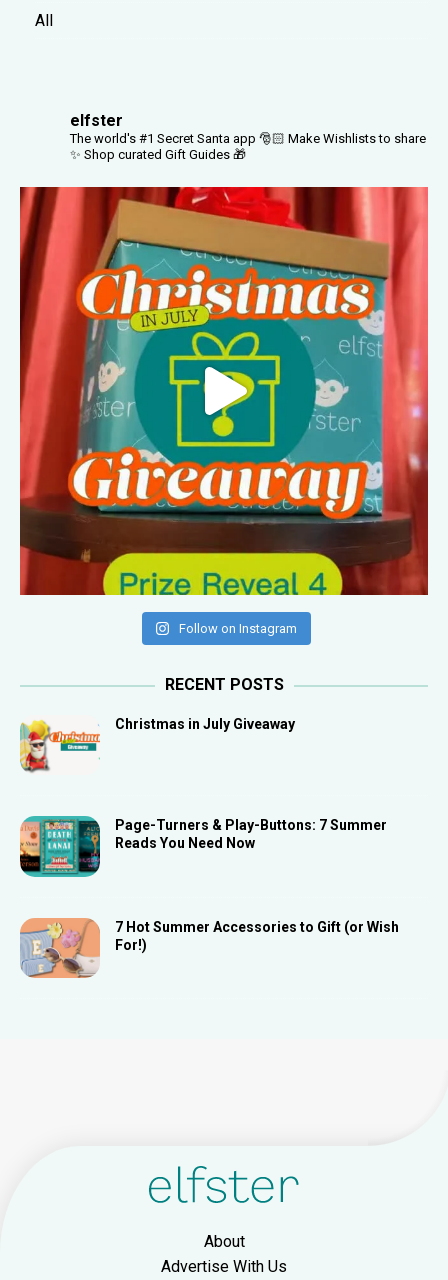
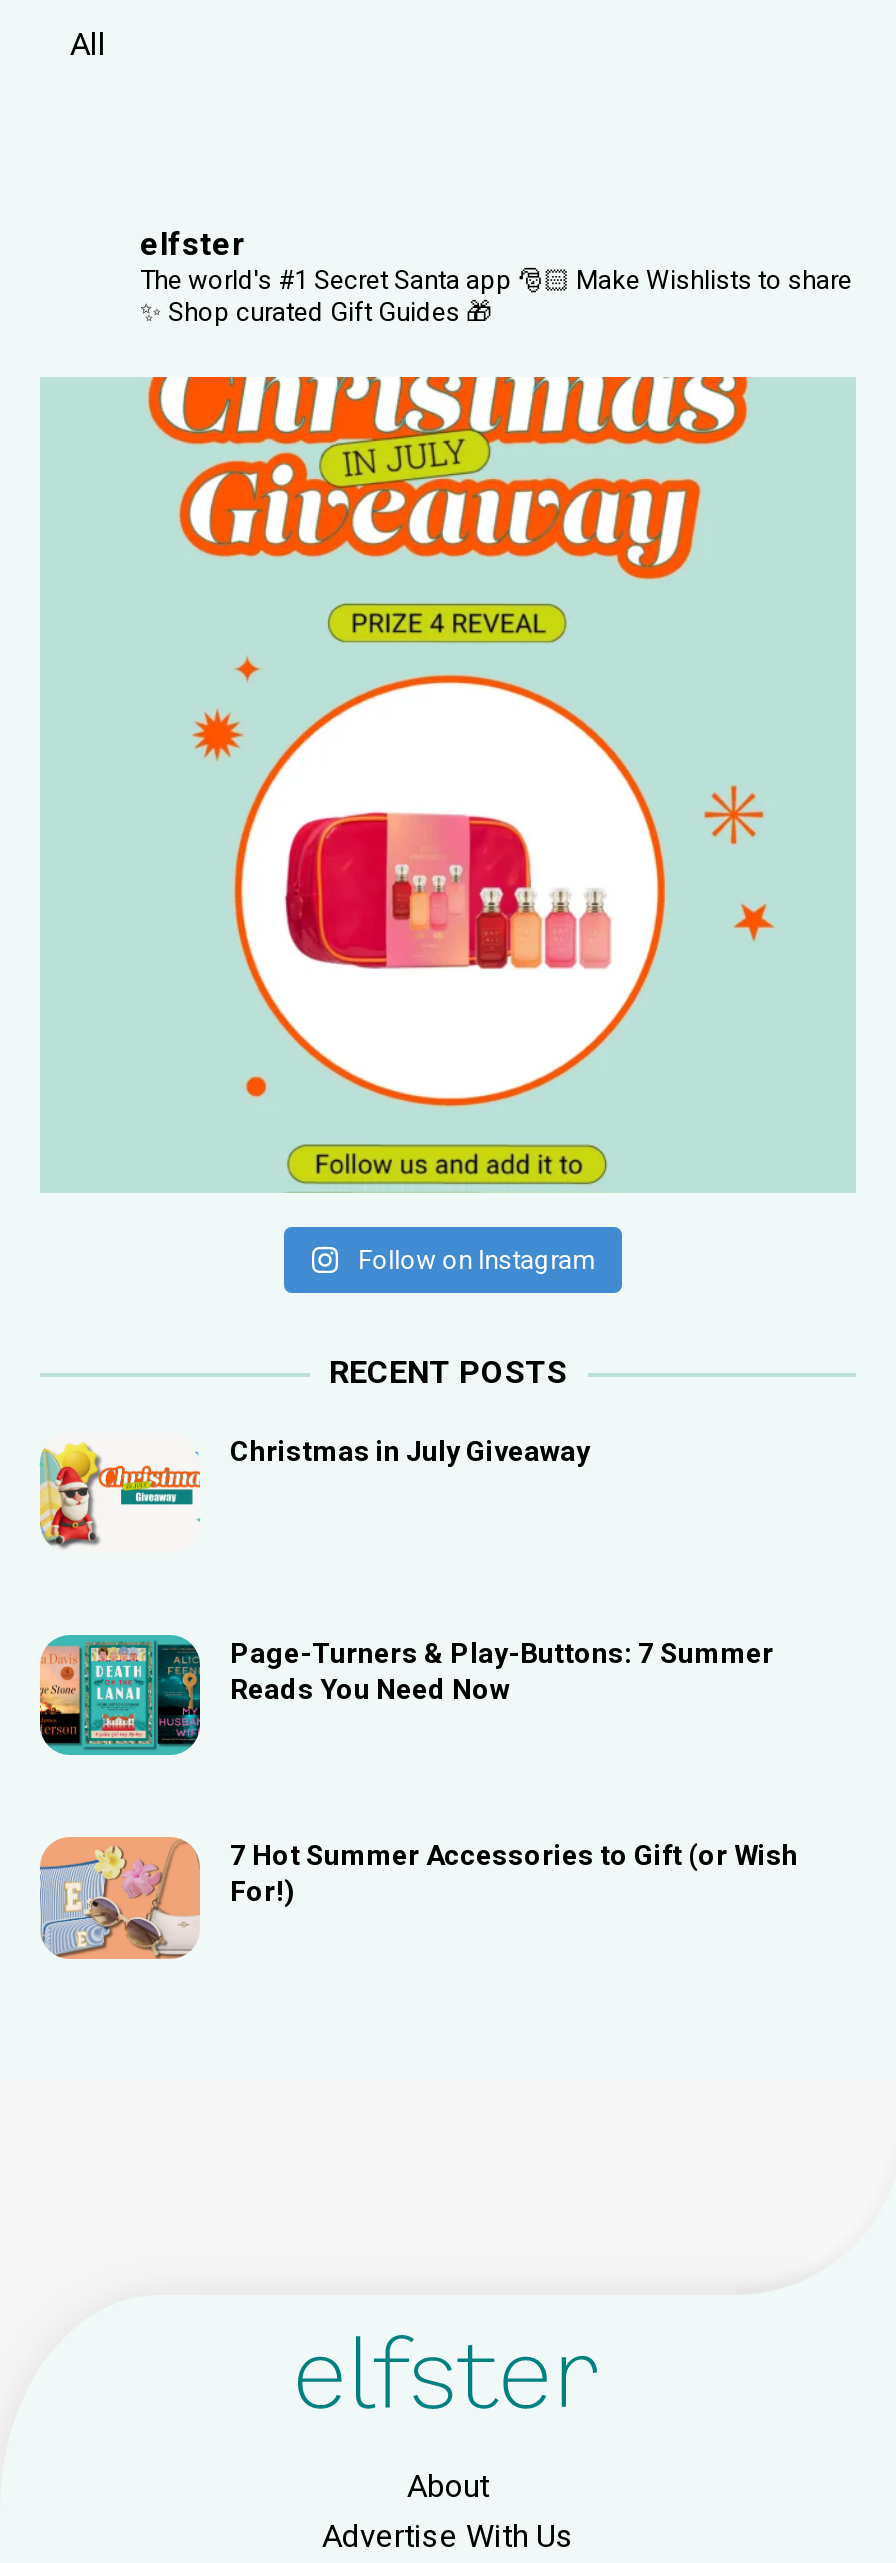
- [image]
+ [image]
